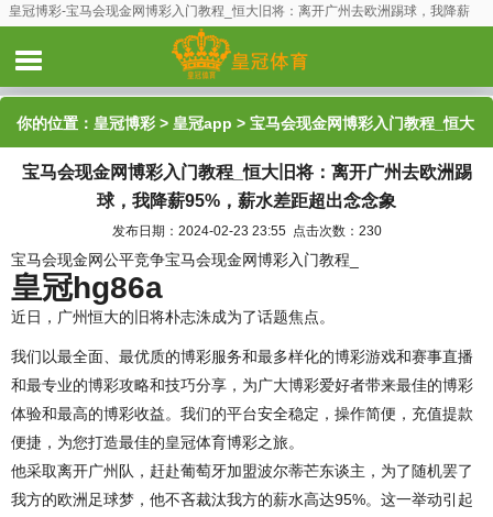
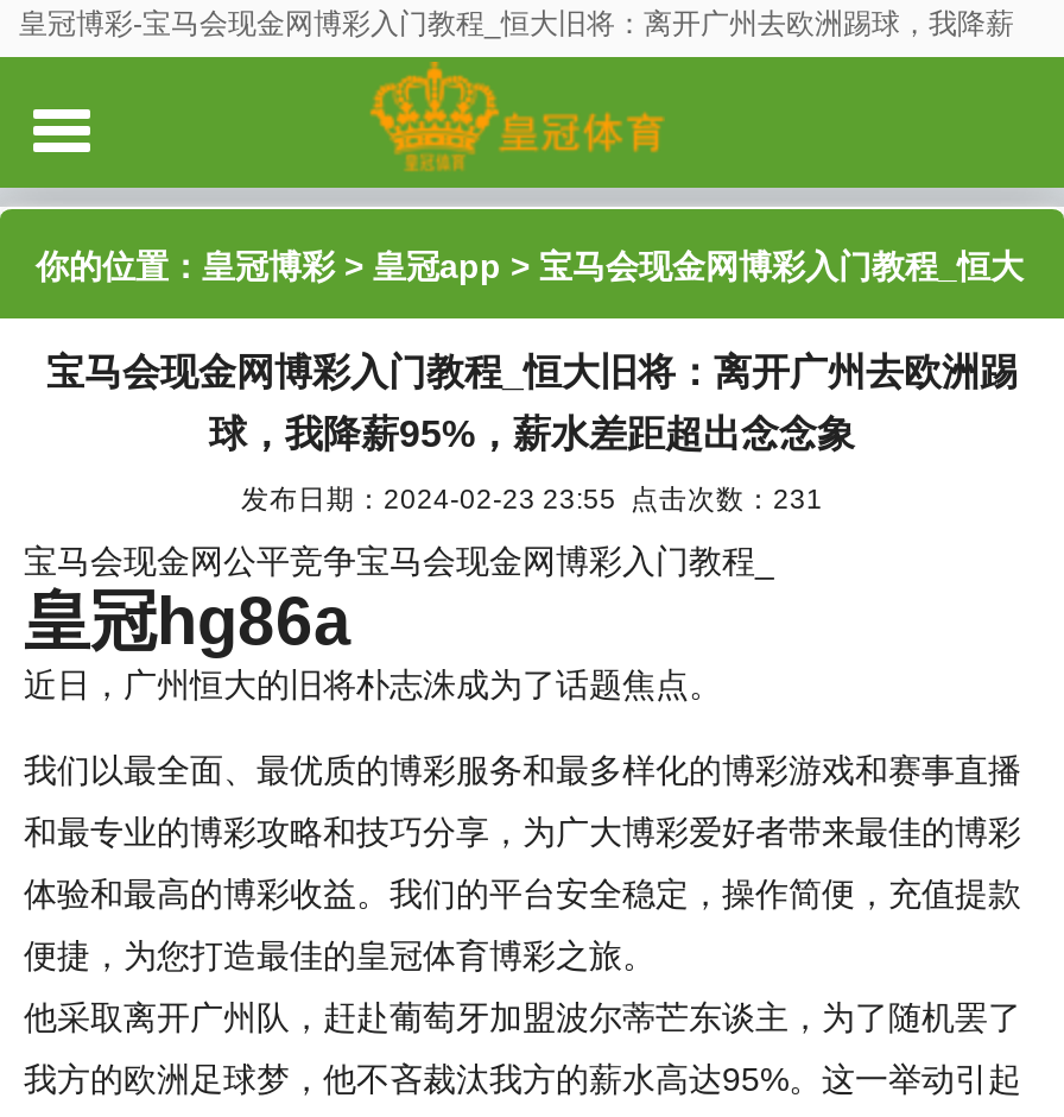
- 发布日期：2024-02-23 23:55 点击次数：230
+ 发布日期：2024-02-23 23:55 点击次数：231
